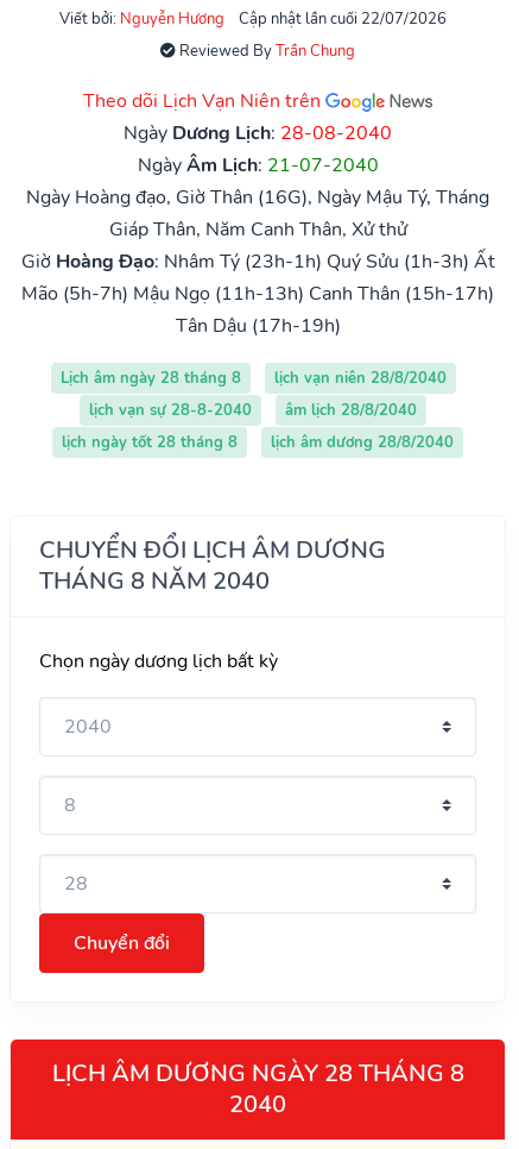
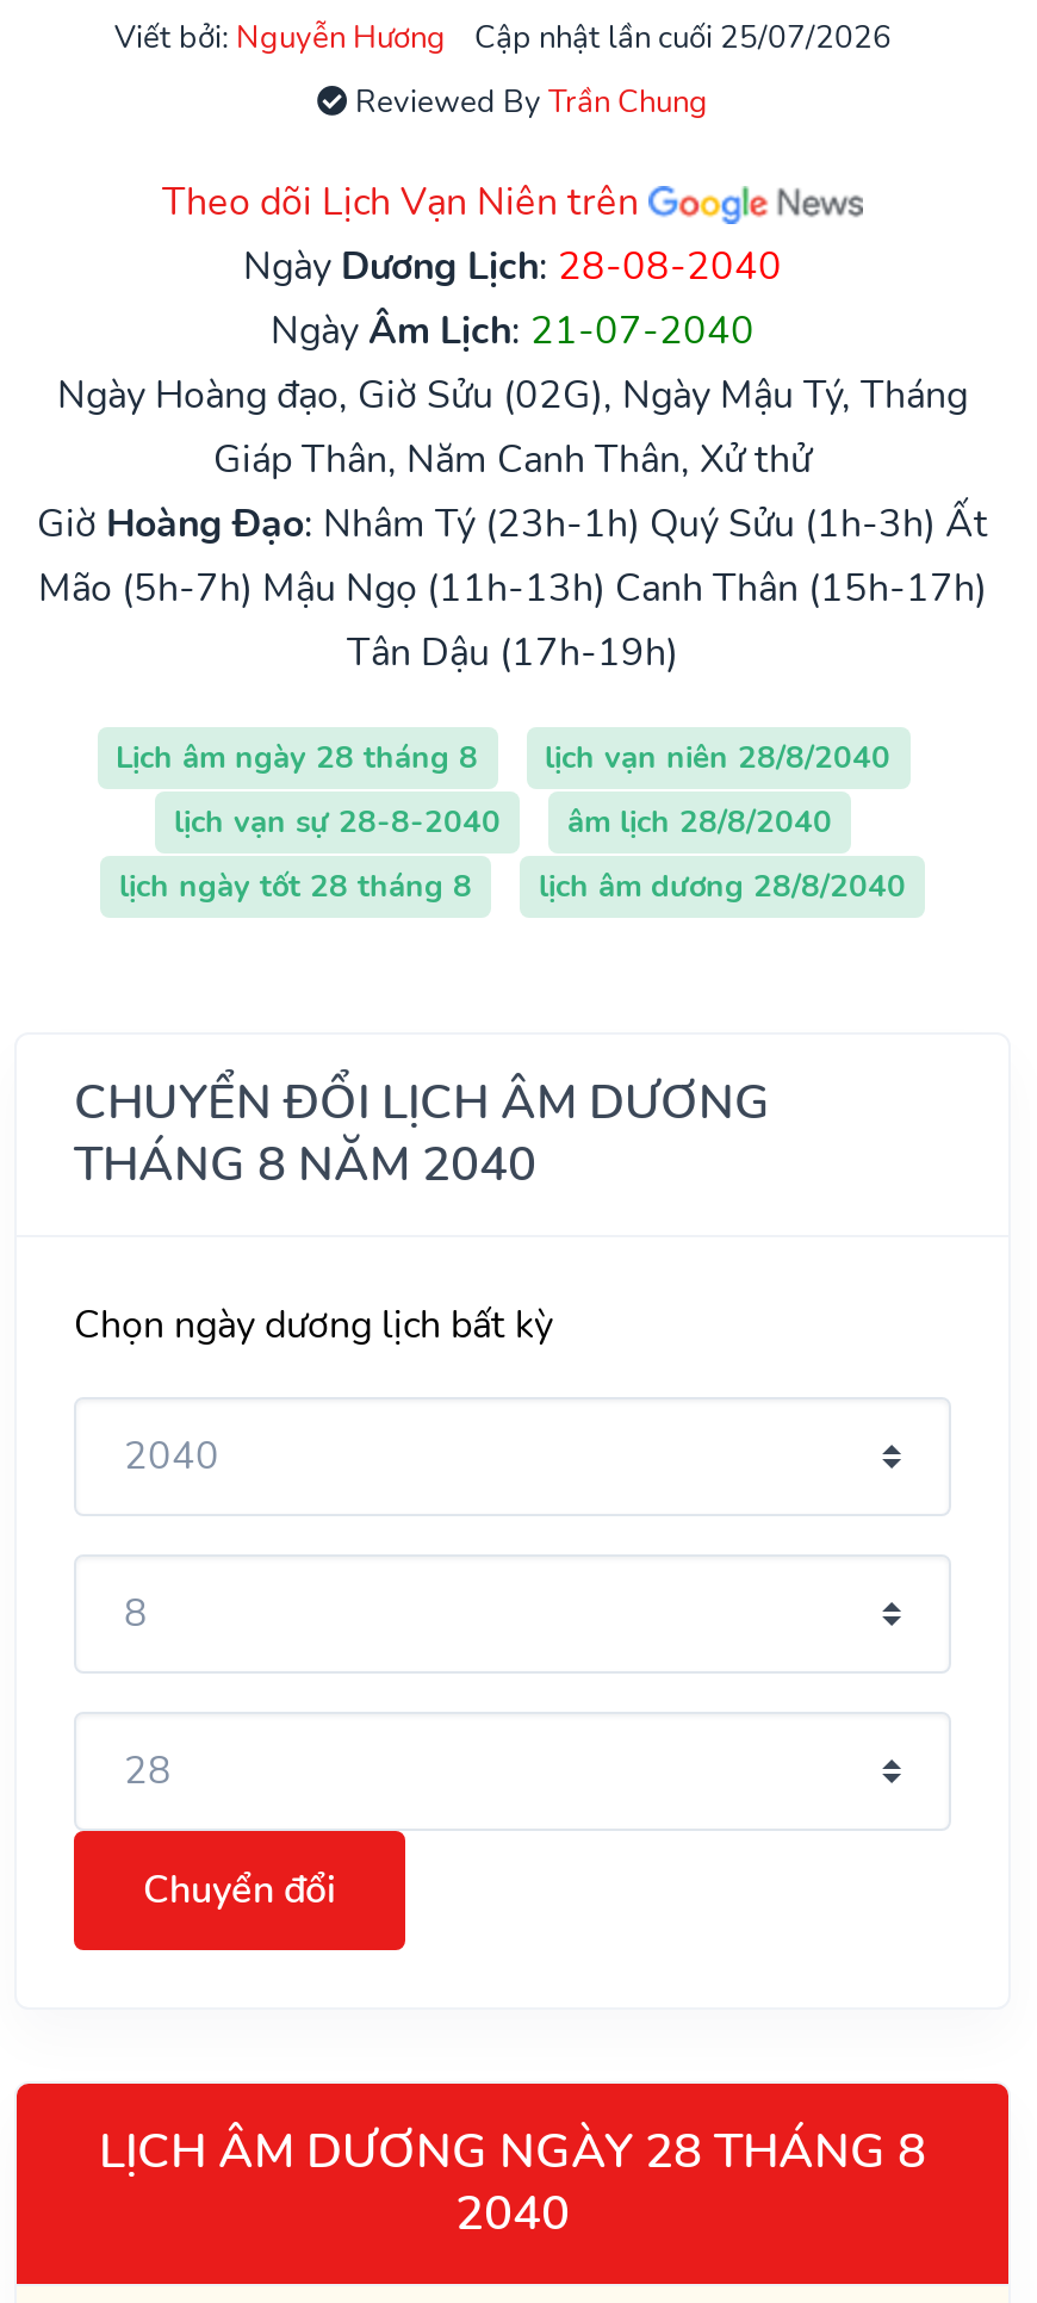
- Cập nhật lần cuối 22/07/2026
+ Cập nhật lần cuối 25/07/2026

- Ngày Hoàng đạo, Giờ Thân (16G), Ngày Mậu Tý, Tháng
+ Ngày Hoàng đạo, Giờ Sửu (02G), Ngày Mậu Tý, Tháng
